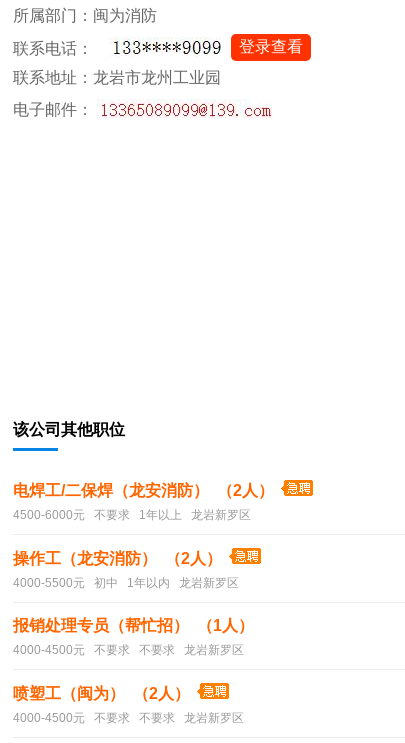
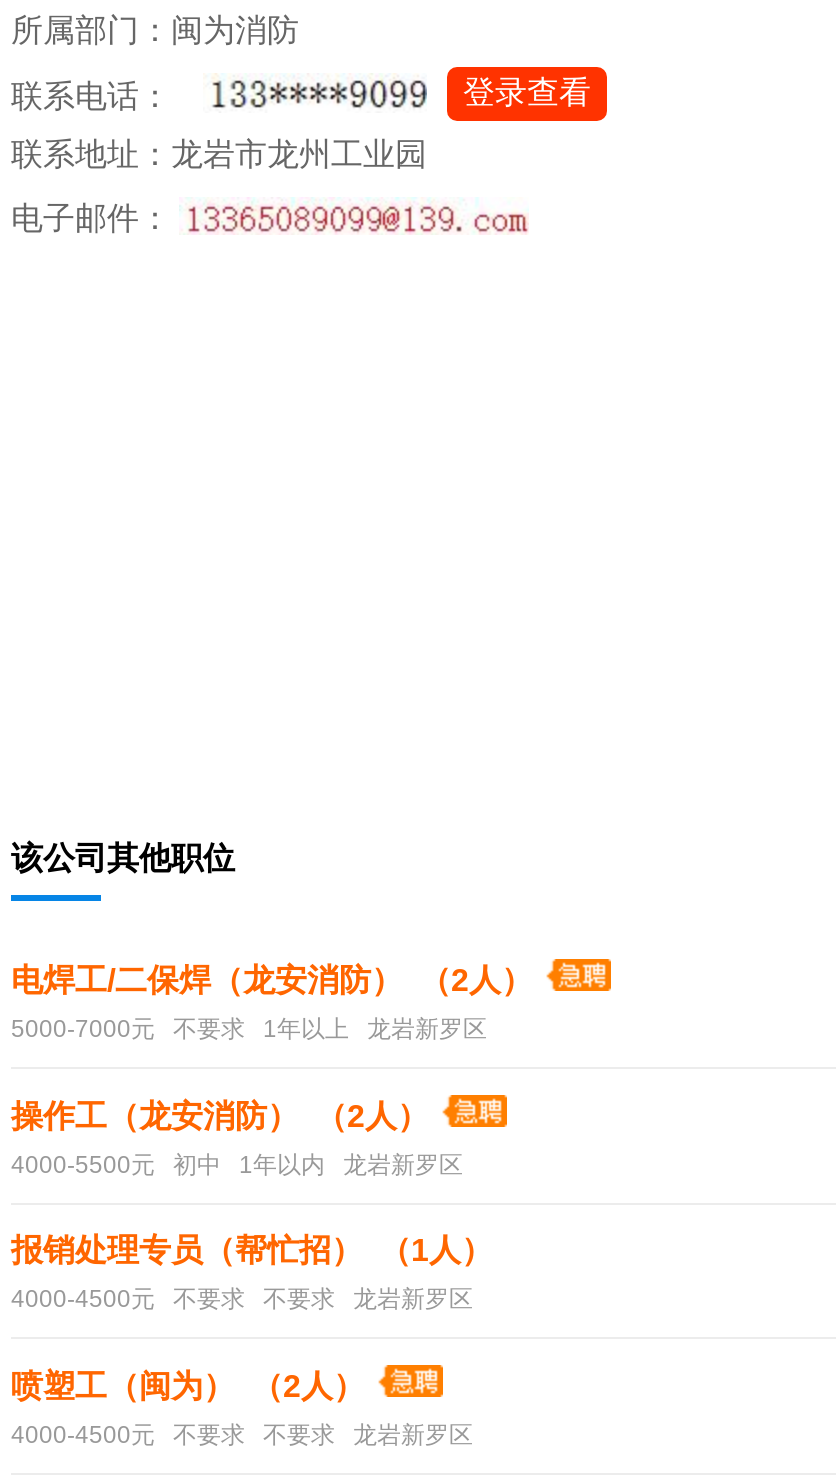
- 4500-6000元 不要求 1年以上 龙岩新罗区
+ 5000-7000元 不要求 1年以上 龙岩新罗区
